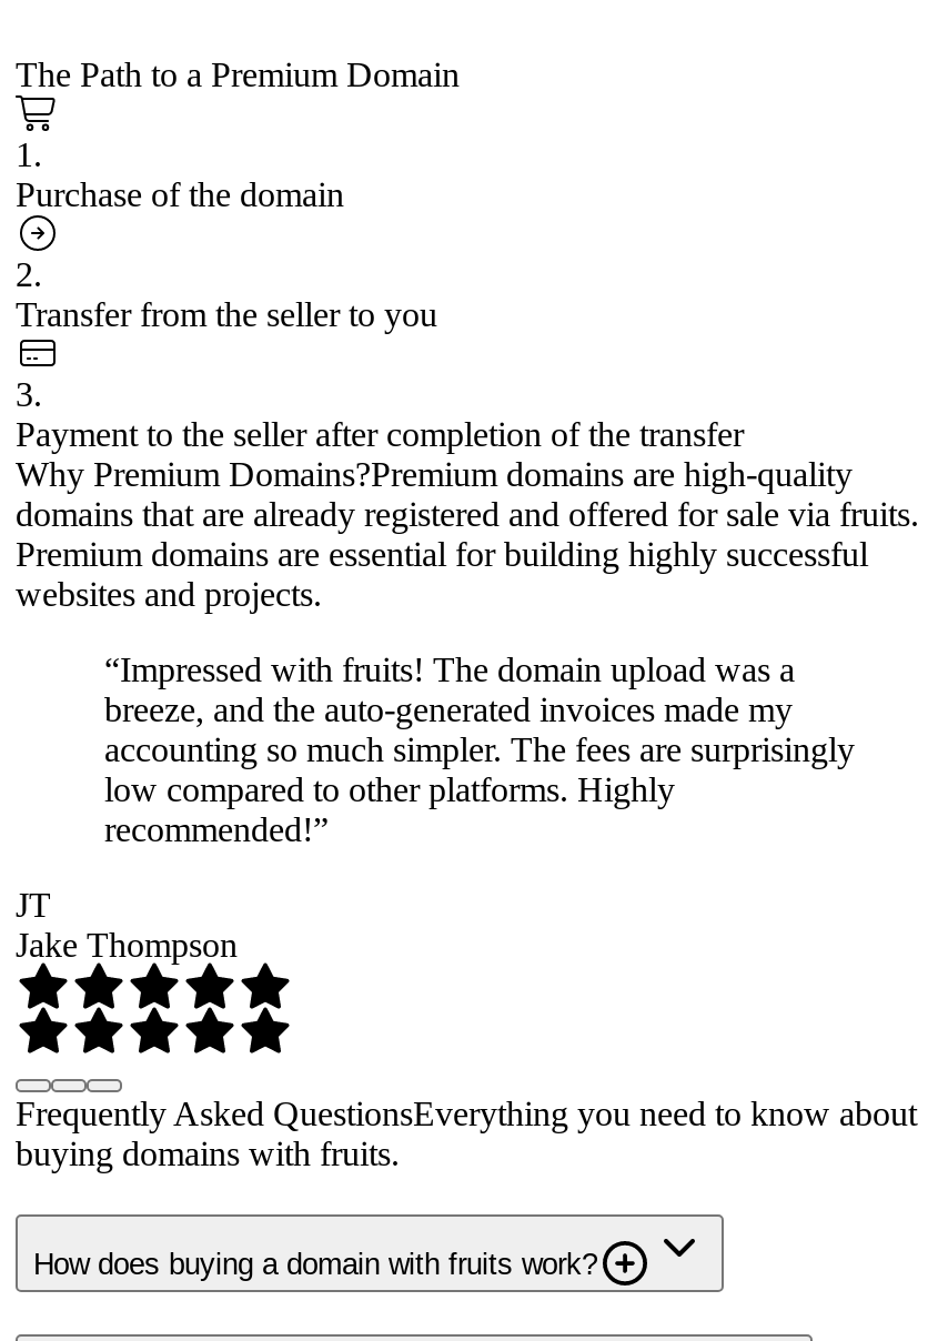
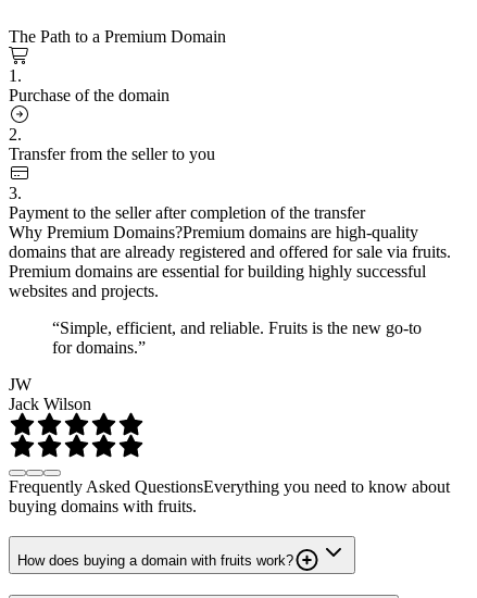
- “Impressed with fruits! The domain upload was a
- breeze, and the auto-generated invoices made my
- accounting so much simpler. The fees are surprisingly
- low compared to other platforms. Highly
- recommended!”
+ “Simple, efficient, and reliable. Fruits is the new go-to
+ for domains.”

- JT
- Jake Thompson
+ JW
+ Jack Wilson
